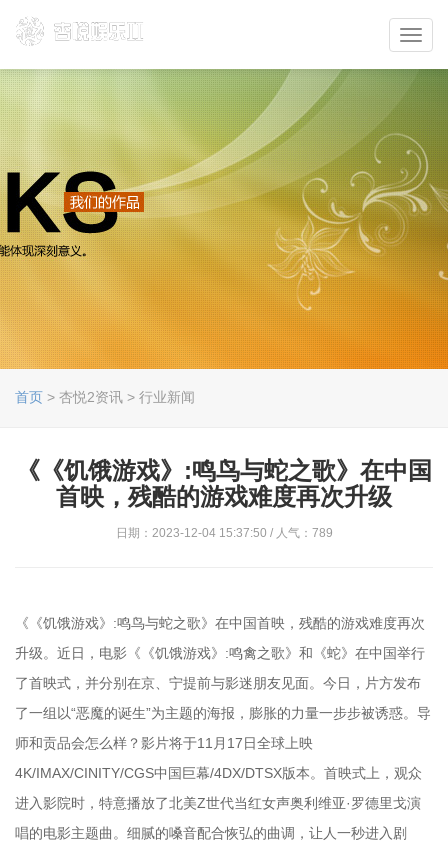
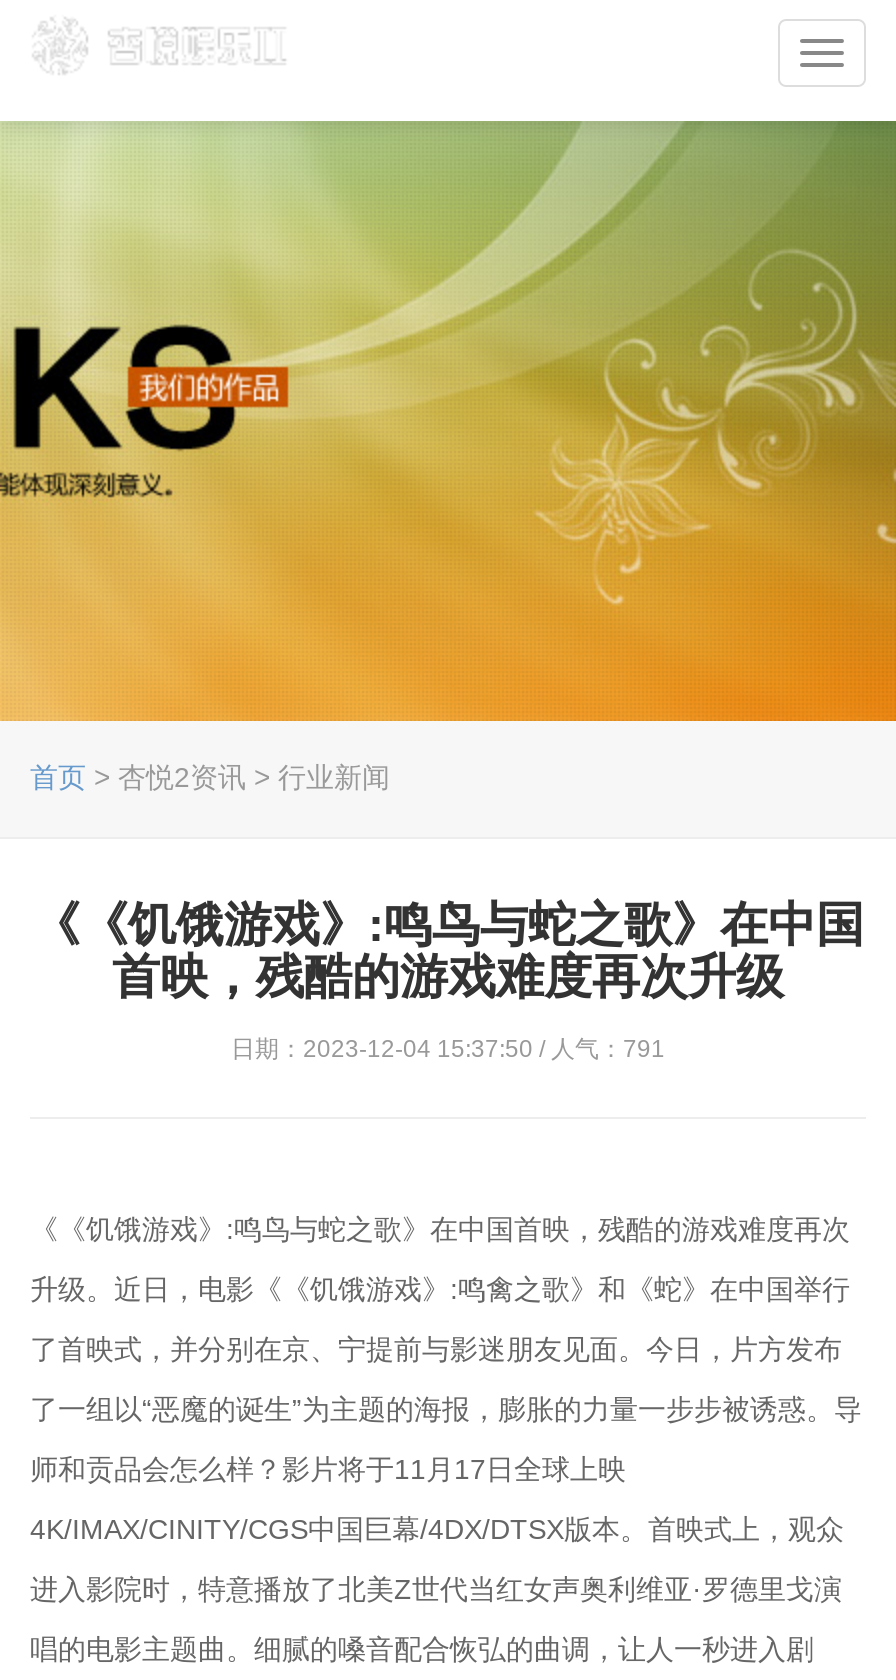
- 日期：2023-12-04 15:37:50 / 人气：789
+ 日期：2023-12-04 15:37:50 / 人气：791
